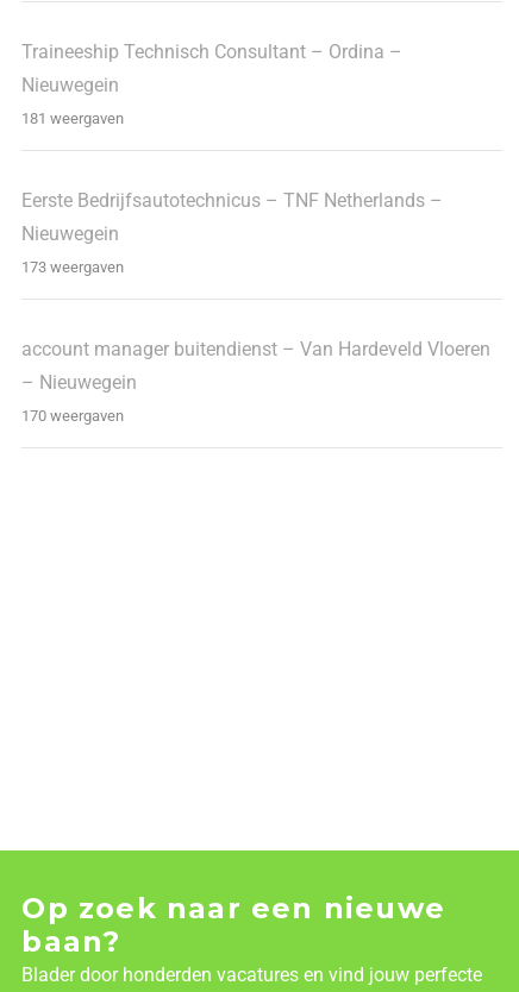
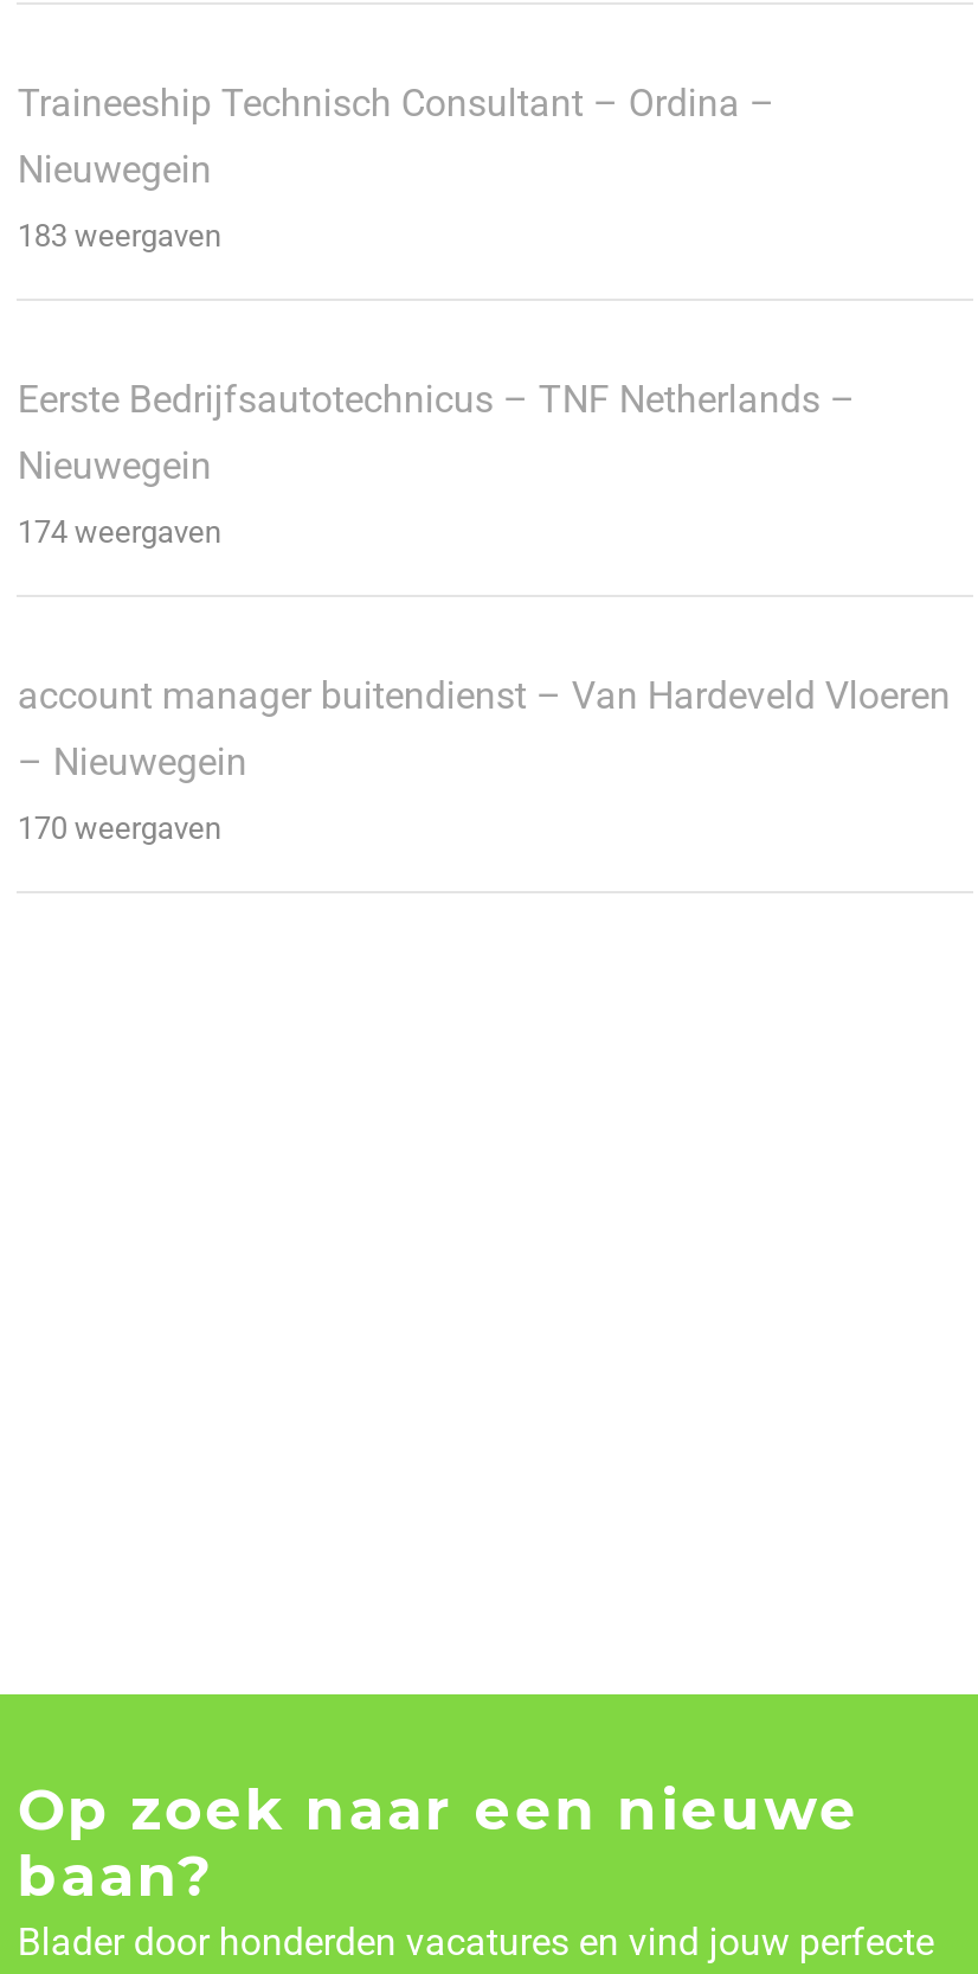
- 181 weergaven
+ 183 weergaven

- 173 weergaven
+ 174 weergaven
